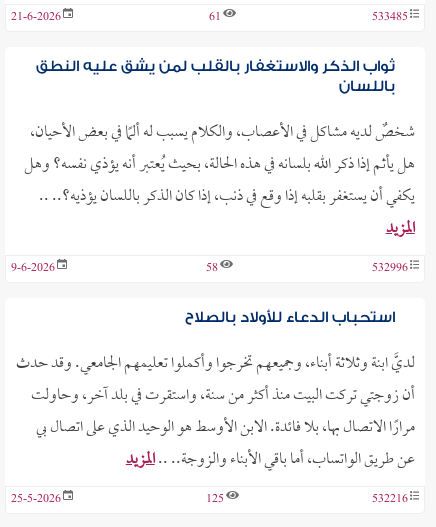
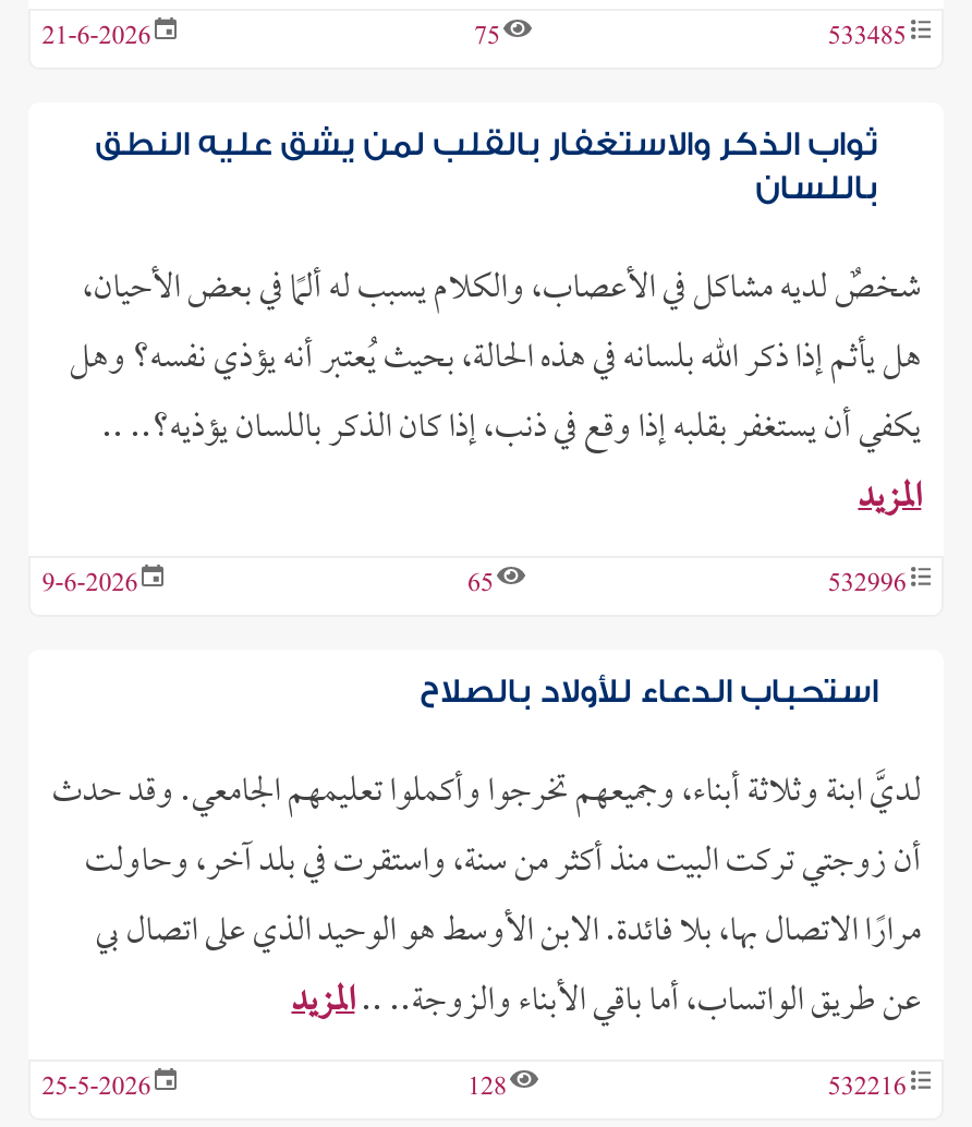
- 61
+ 75

- 58
+ 65

- 125
+ 128
